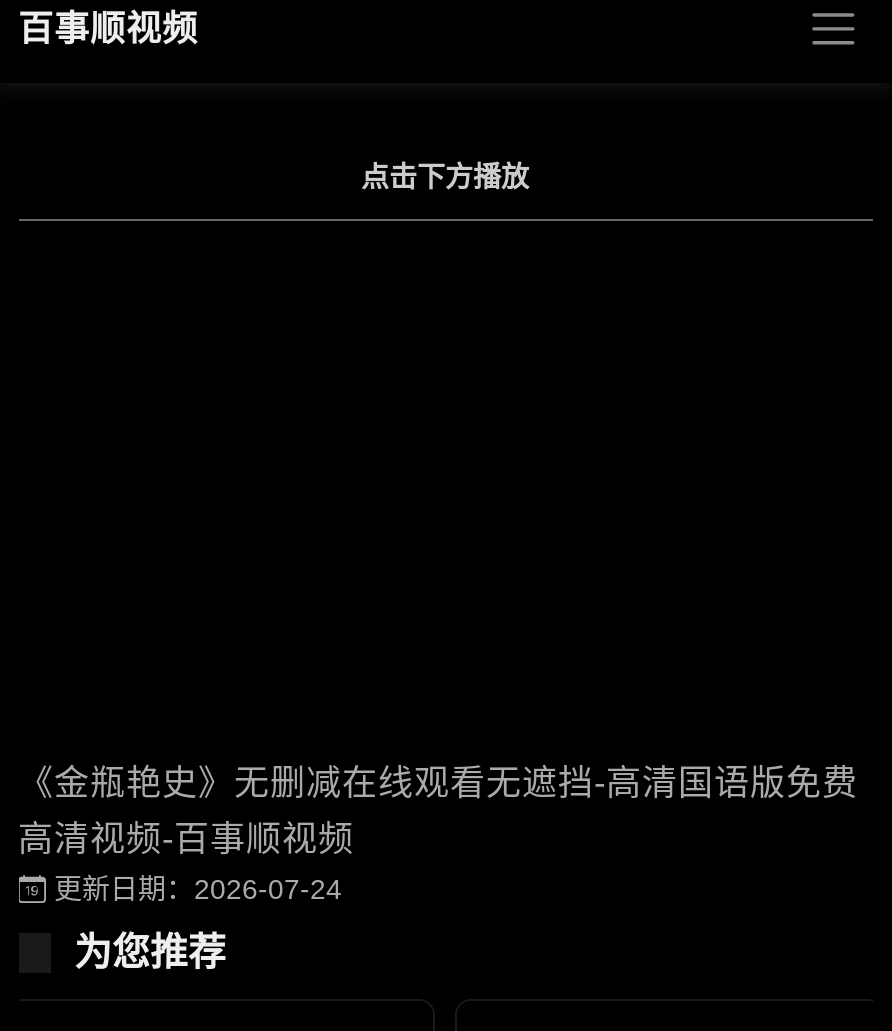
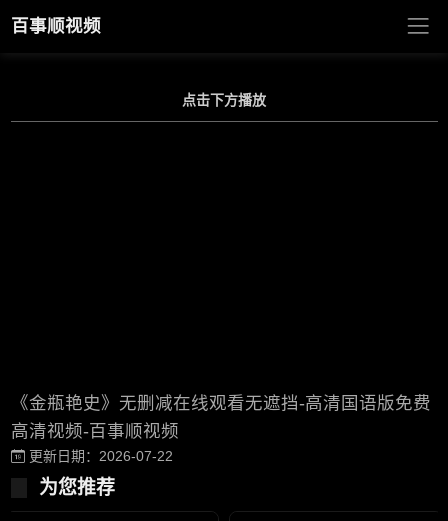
- 更新日期：2026-07-24
+ 更新日期：2026-07-22
